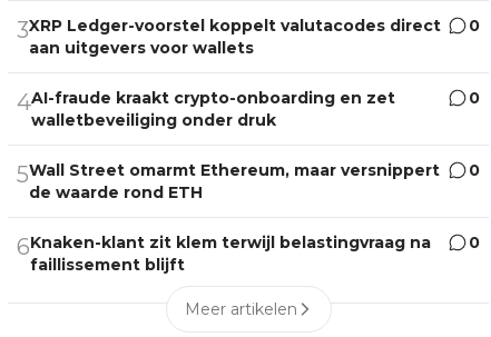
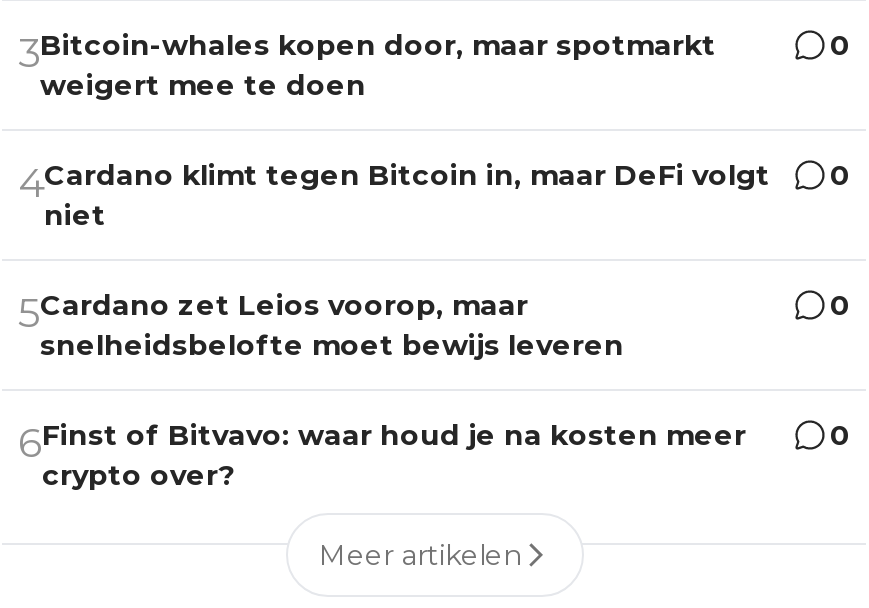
- 3XRP Ledger-voorstel koppelt valutacodes direct
- aan uitgevers voor wallets
+ 3Bitcoin-whales kopen door, maar spotmarkt
+ weigert mee te doen

- 4AI-fraude kraakt crypto-onboarding en zet
- walletbeveiliging onder druk
+ 4Cardano klimt tegen Bitcoin in, maar DeFi volgt
+ niet

- 5Wall Street omarmt Ethereum, maar versnippert
- de waarde rond ETH
+ 5Cardano zet Leios voorop, maar
+ snelheidsbelofte moet bewijs leveren

- 6Knaken-klant zit klem terwijl belastingvraag na
- faillissement blijft
+ 6Finst of Bitvavo: waar houd je na kosten meer
+ crypto over?
